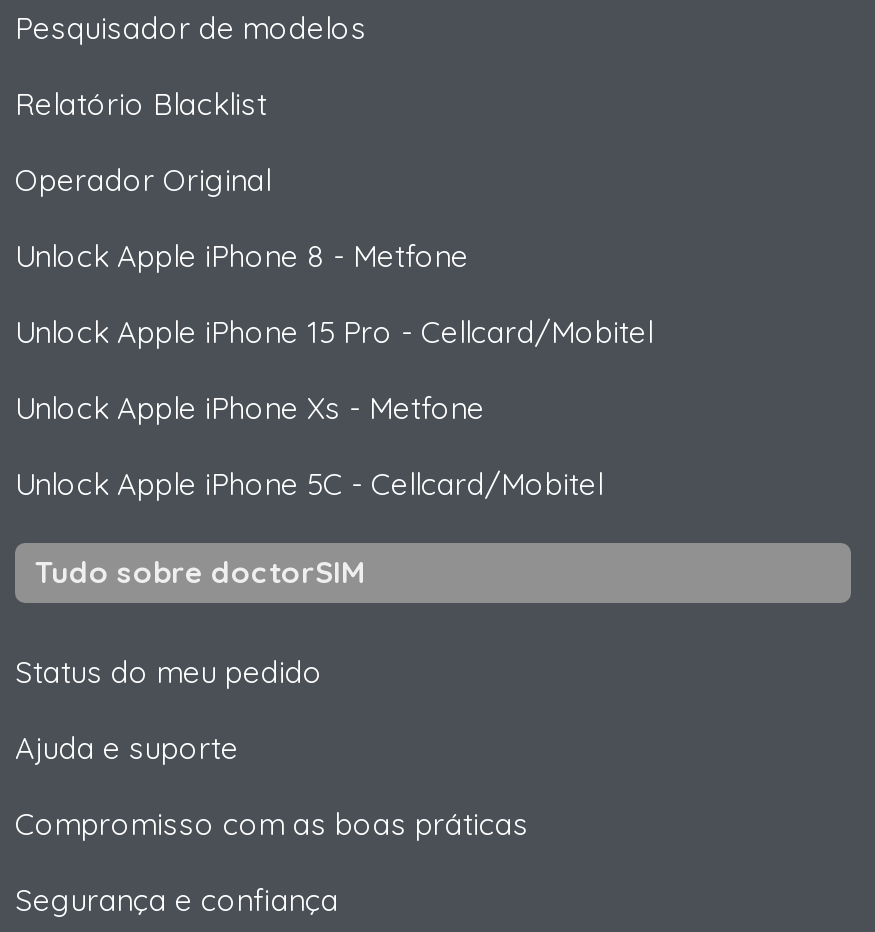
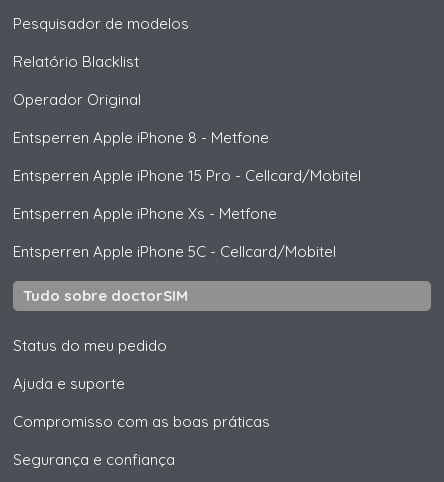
- Unlock Apple iPhone 8 - Metfone
+ Entsperren Apple iPhone 8 - Metfone

- Unlock Apple iPhone 15 Pro - Cellcard/Mobitel
+ Entsperren Apple iPhone 15 Pro - Cellcard/Mobitel

- Unlock Apple iPhone Xs - Metfone
+ Entsperren Apple iPhone Xs - Metfone

- Unlock Apple iPhone 5C - Cellcard/Mobitel
+ Entsperren Apple iPhone 5C - Cellcard/Mobitel
